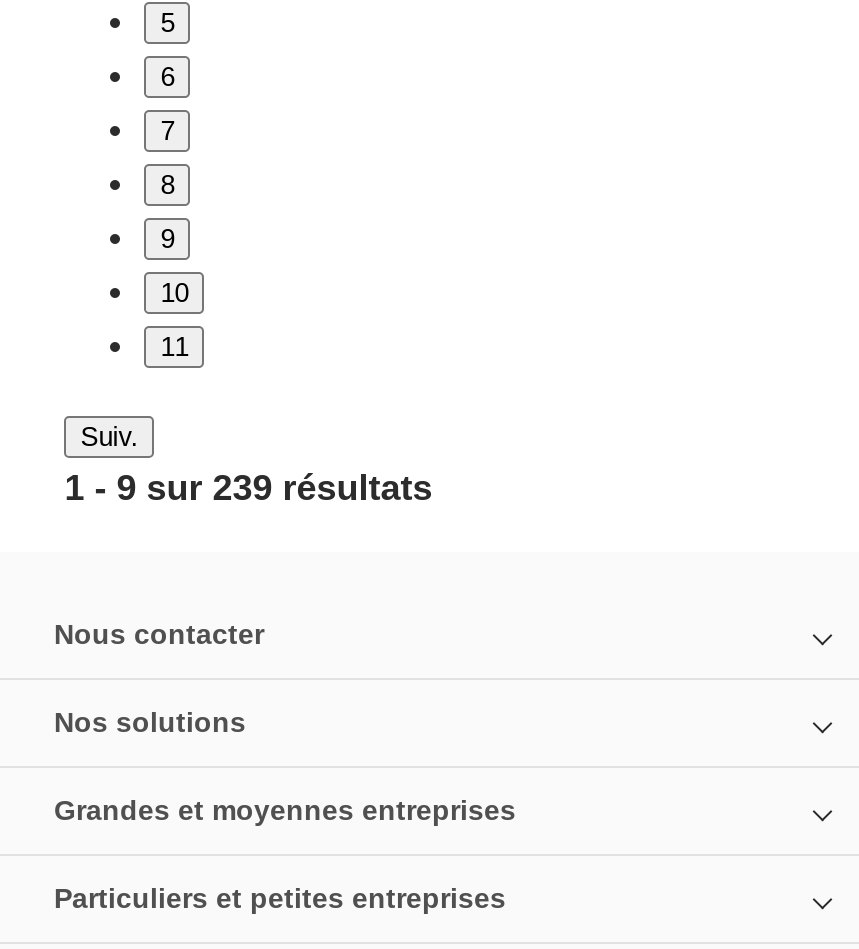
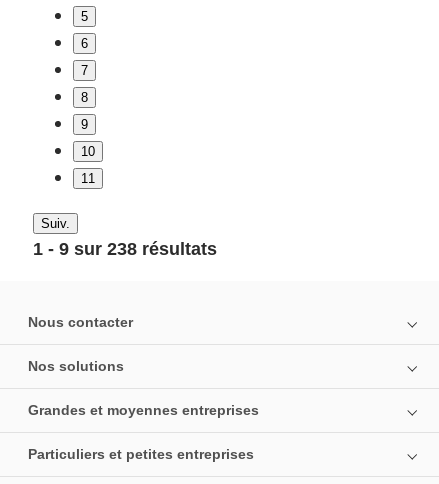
- 1 - 9 sur 239 résultats
+ 1 - 9 sur 238 résultats
